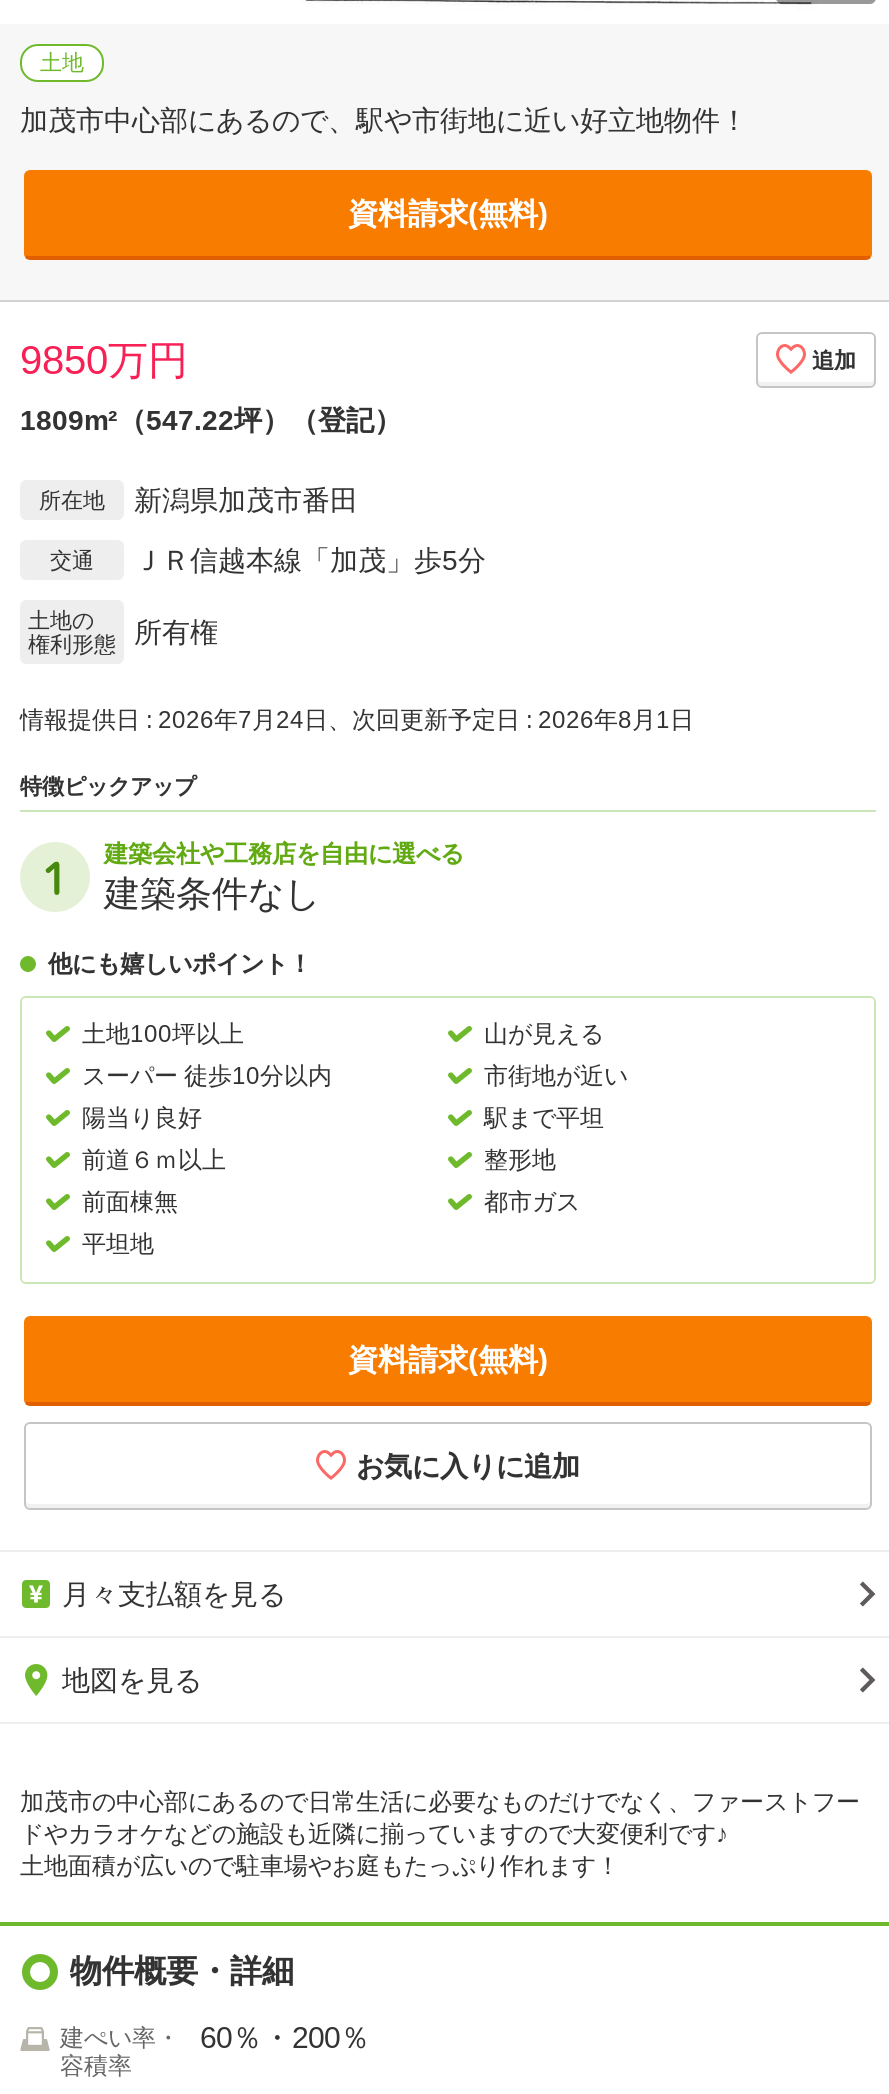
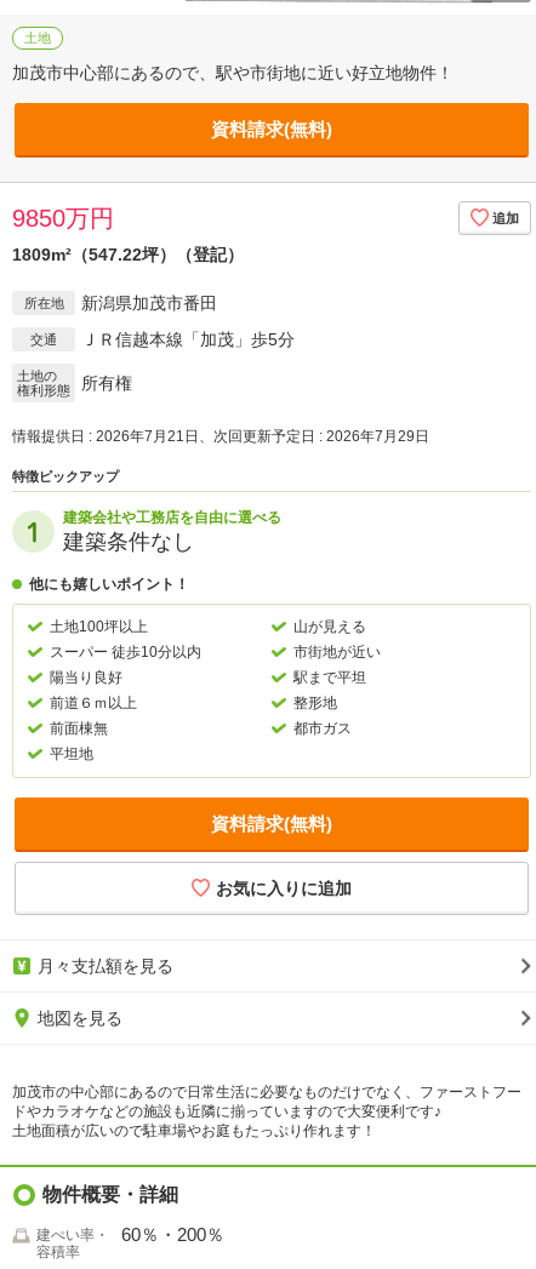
- 情報提供日 : 2026年7月24日、次回更新予定日 : 2026年8月1日
+ 情報提供日 : 2026年7月21日、次回更新予定日 : 2026年7月29日
